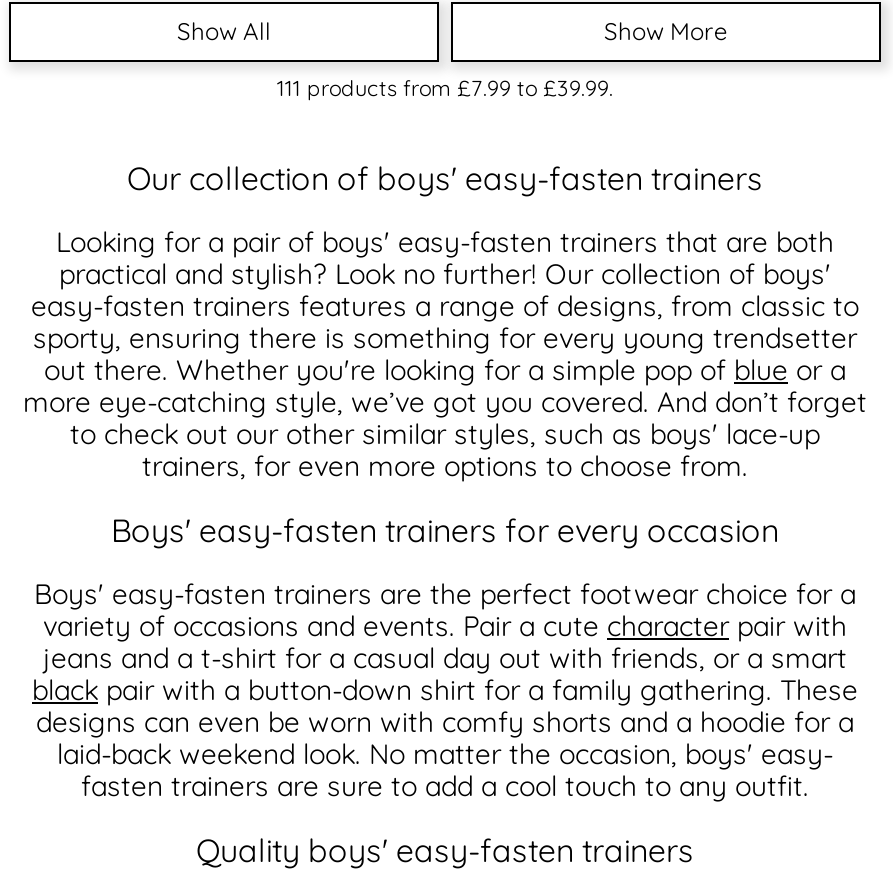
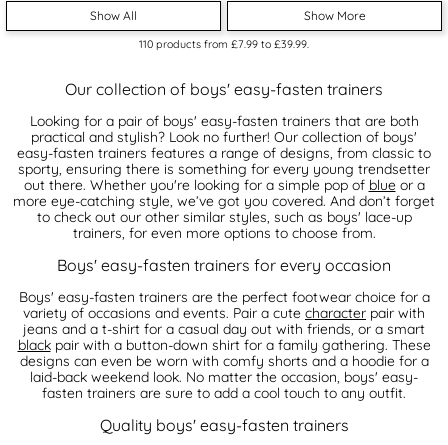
- 111 products from £7.99 to £39.99
+ 110 products from £7.99 to £39.99
